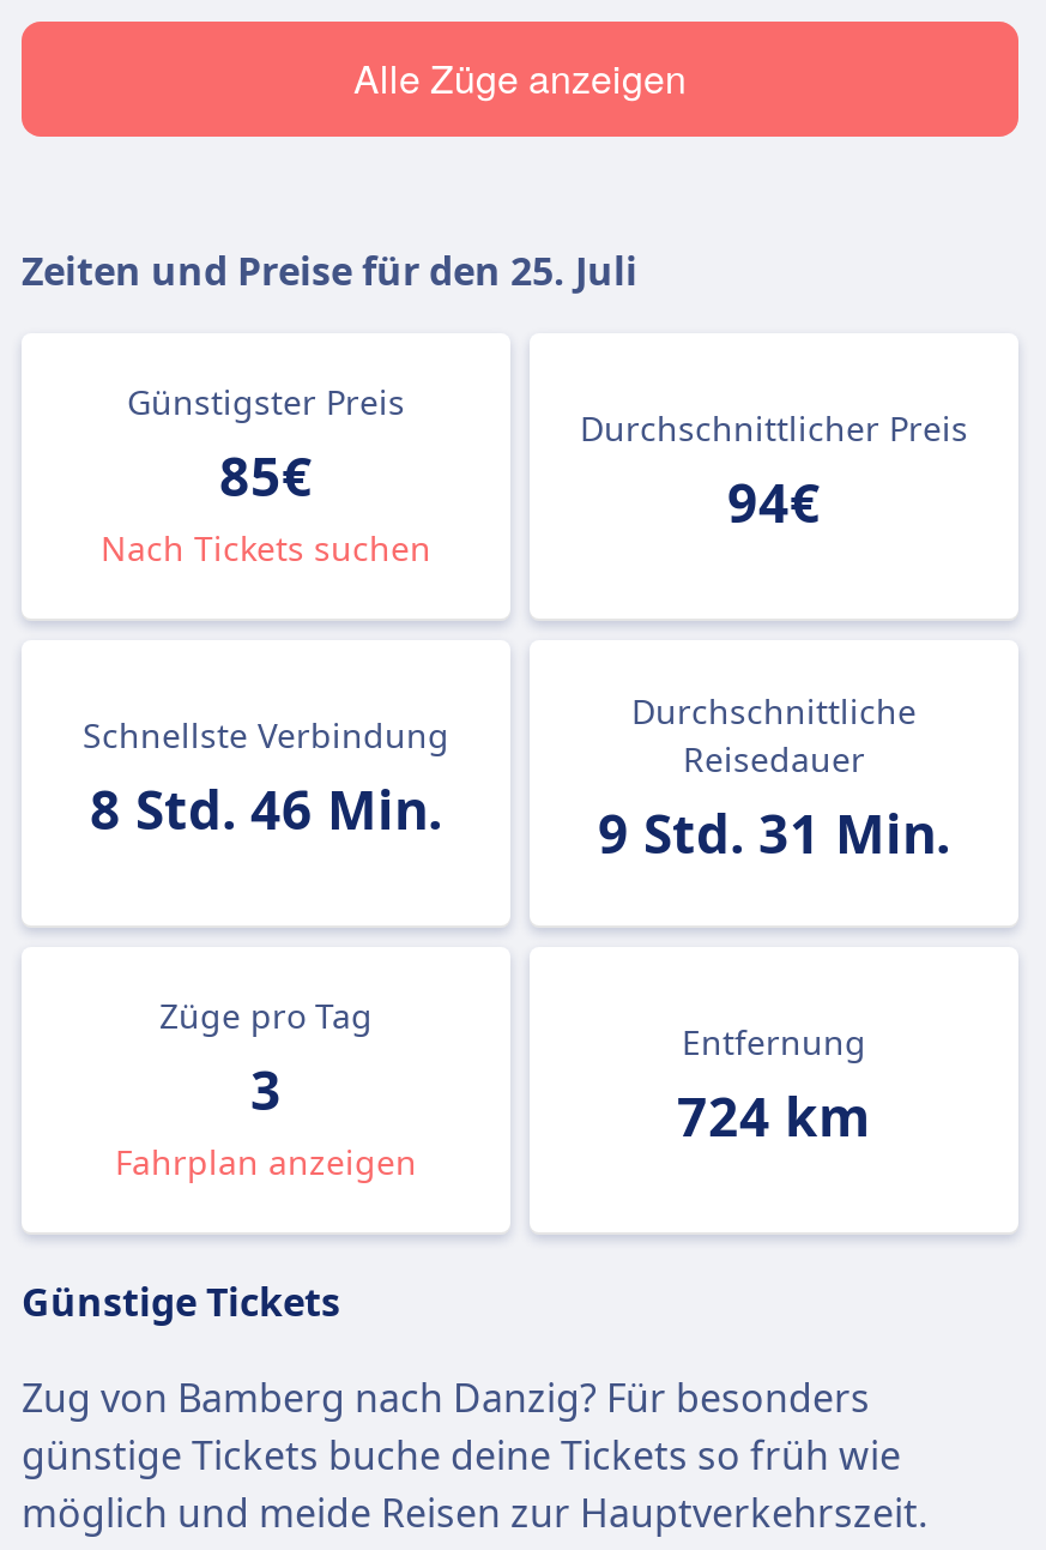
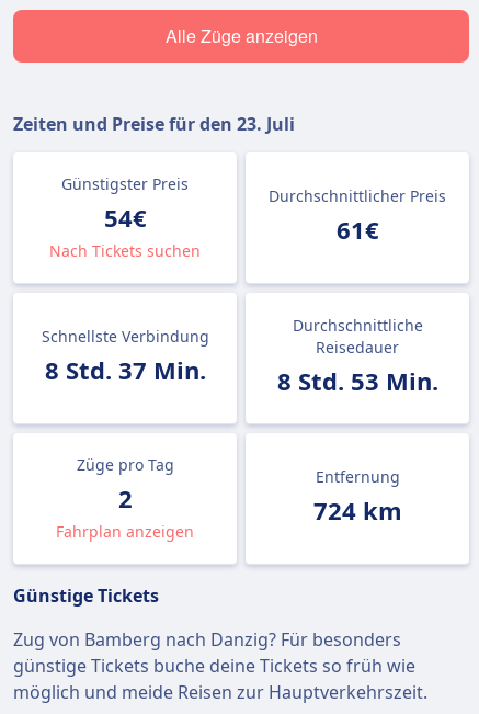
- Zeiten und Preise für den 25. Juli
+ Zeiten und Preise für den 23. Juli

- 85€
+ 54€

- 94€
+ 61€

- 8 Std. 46 Min.
+ 8 Std. 37 Min.

- 9 Std. 31 Min.
+ 8 Std. 53 Min.

- 3
+ 2
